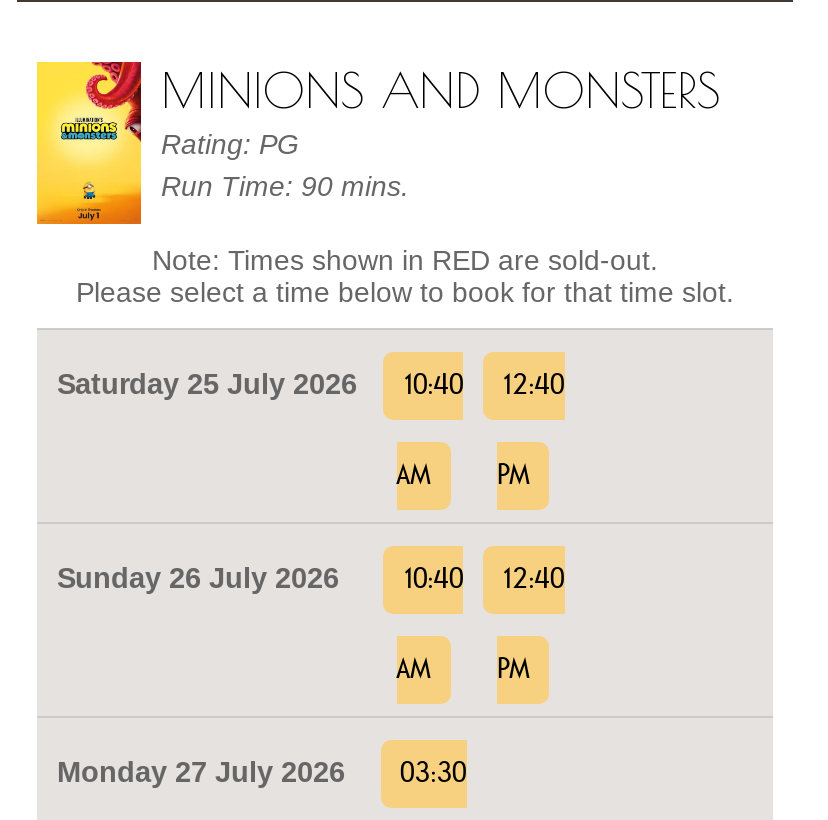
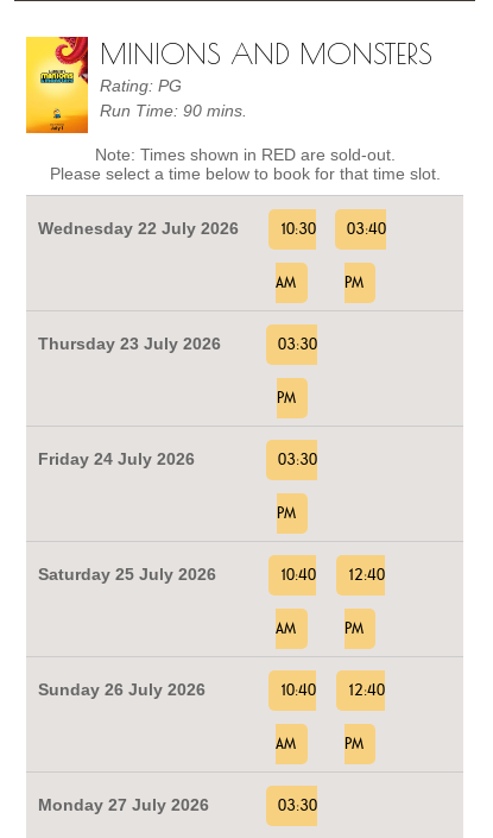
+ Wednesday 22 July 2026
+ 10:30
+ AM

+ 03:40
+ PM
+ Thursday 23 July 2026
+ 03:30
+ PM
+ Friday 24 July 2026
+ 03:30
+ PM
